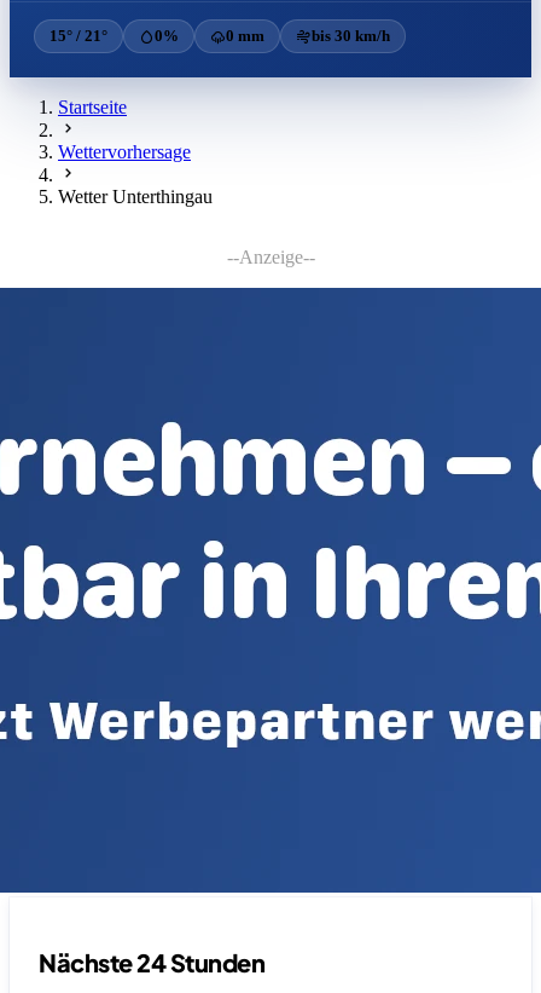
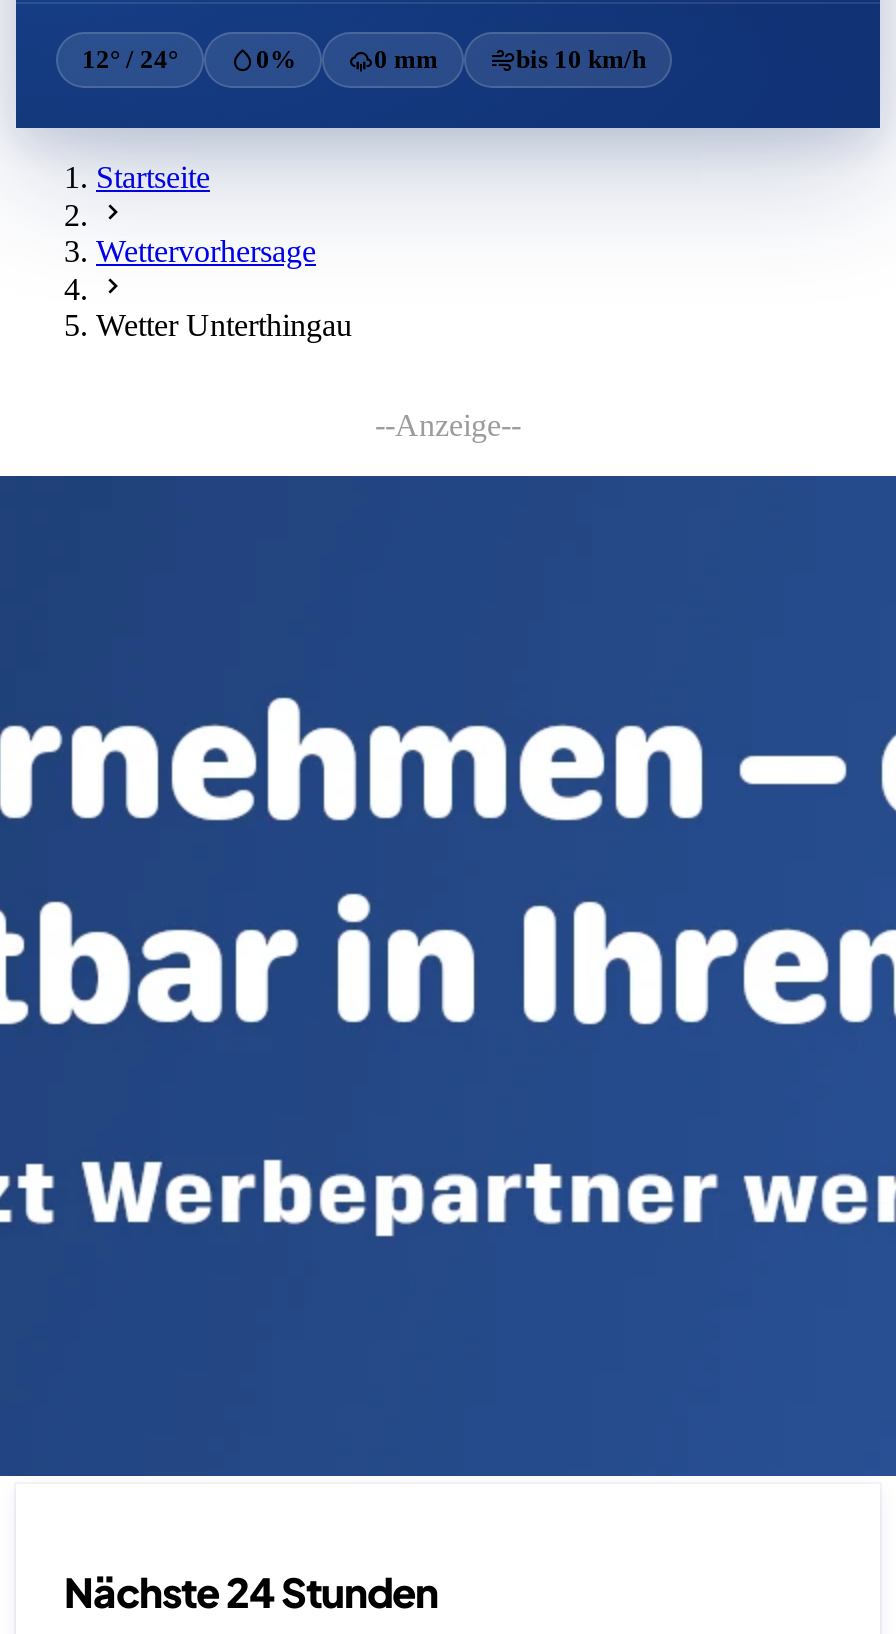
- 15° / 21°
+ 12° / 24°

- bis 30 km/h
+ bis 10 km/h
